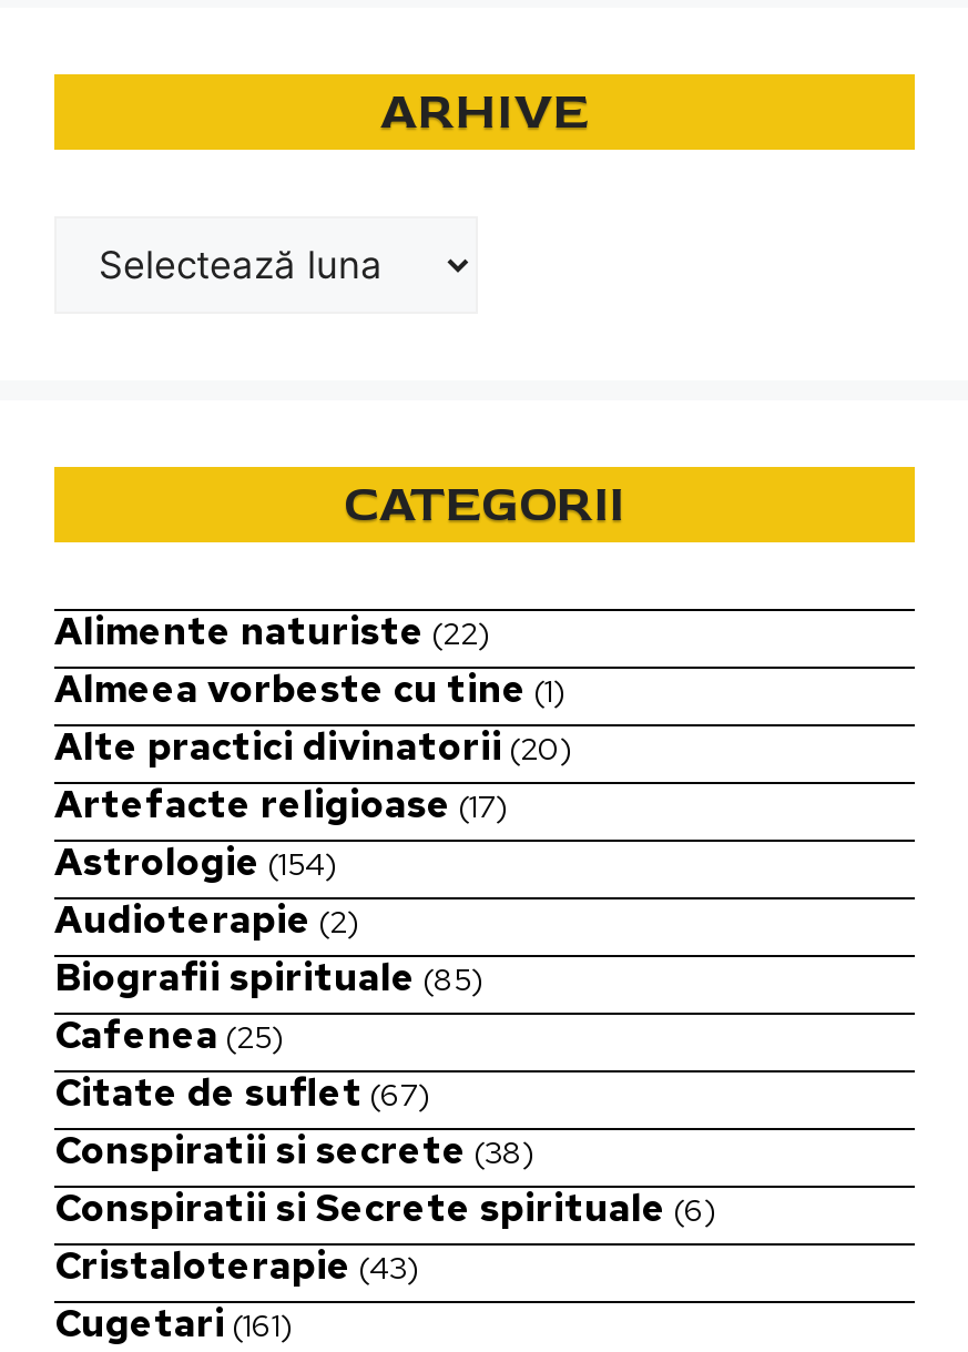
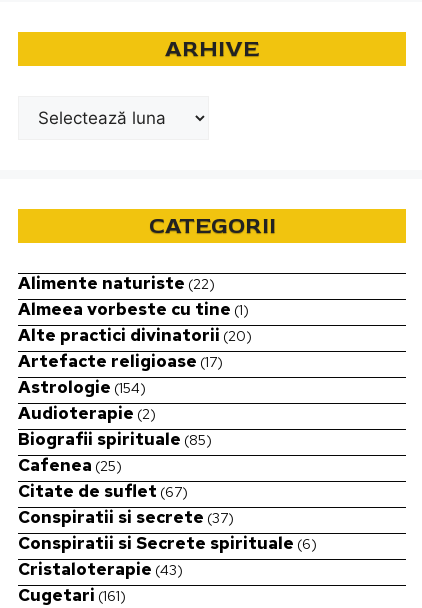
- Conspiratii si secrete(38)
+ Conspiratii si secrete(37)
